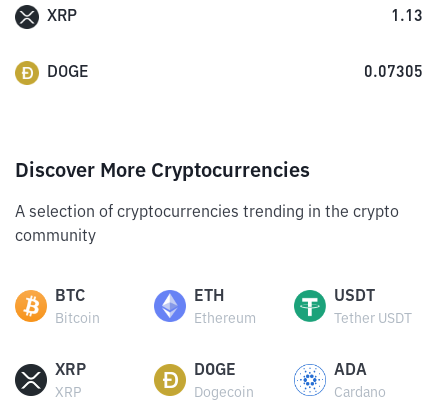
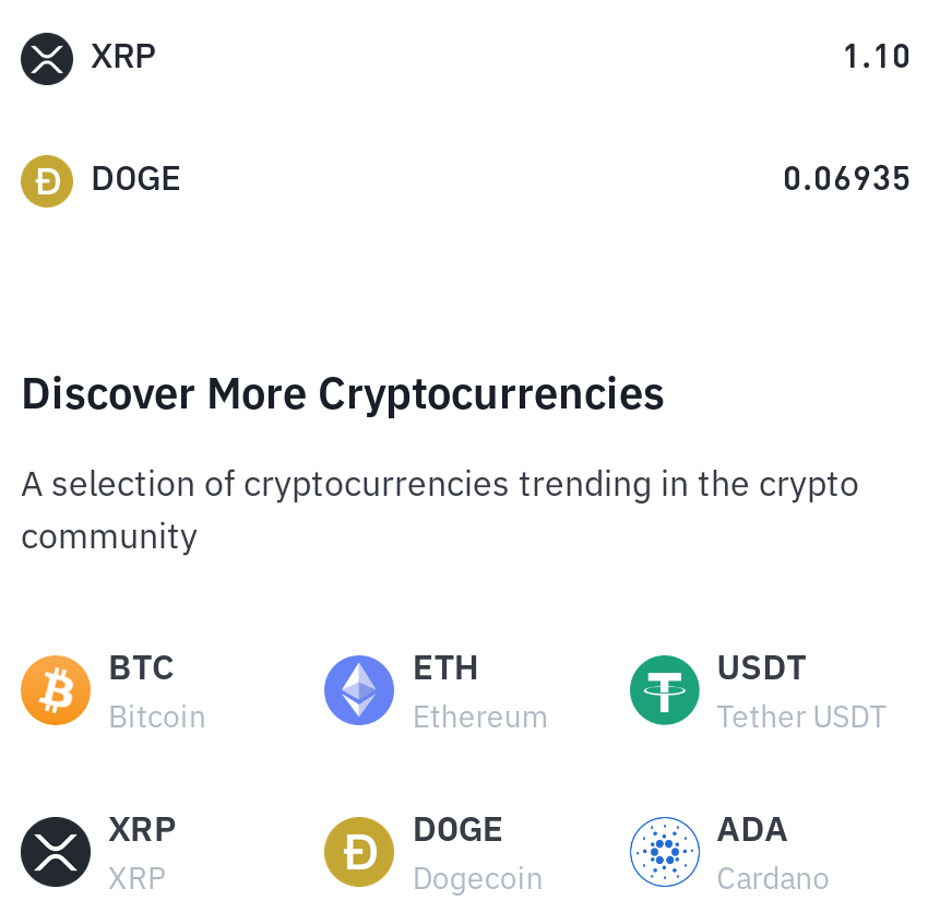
- 1.13
+ 1.10

- 0.07305
+ 0.06935
